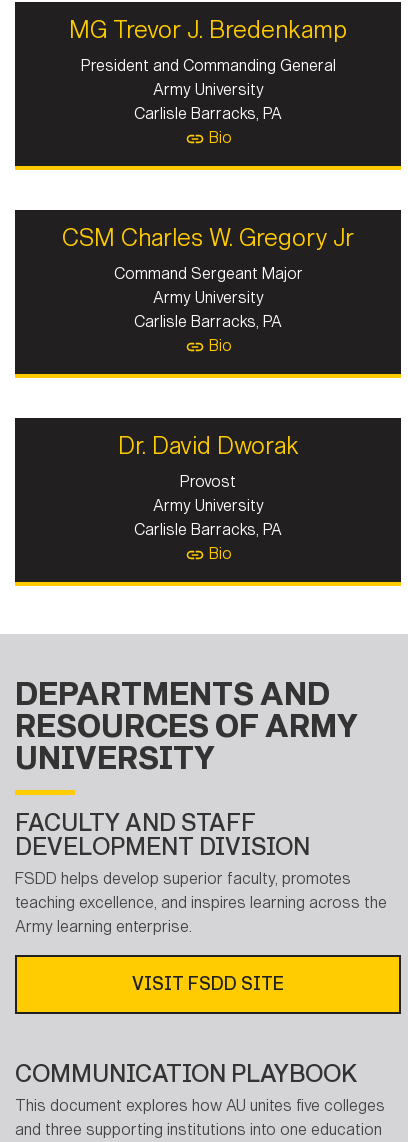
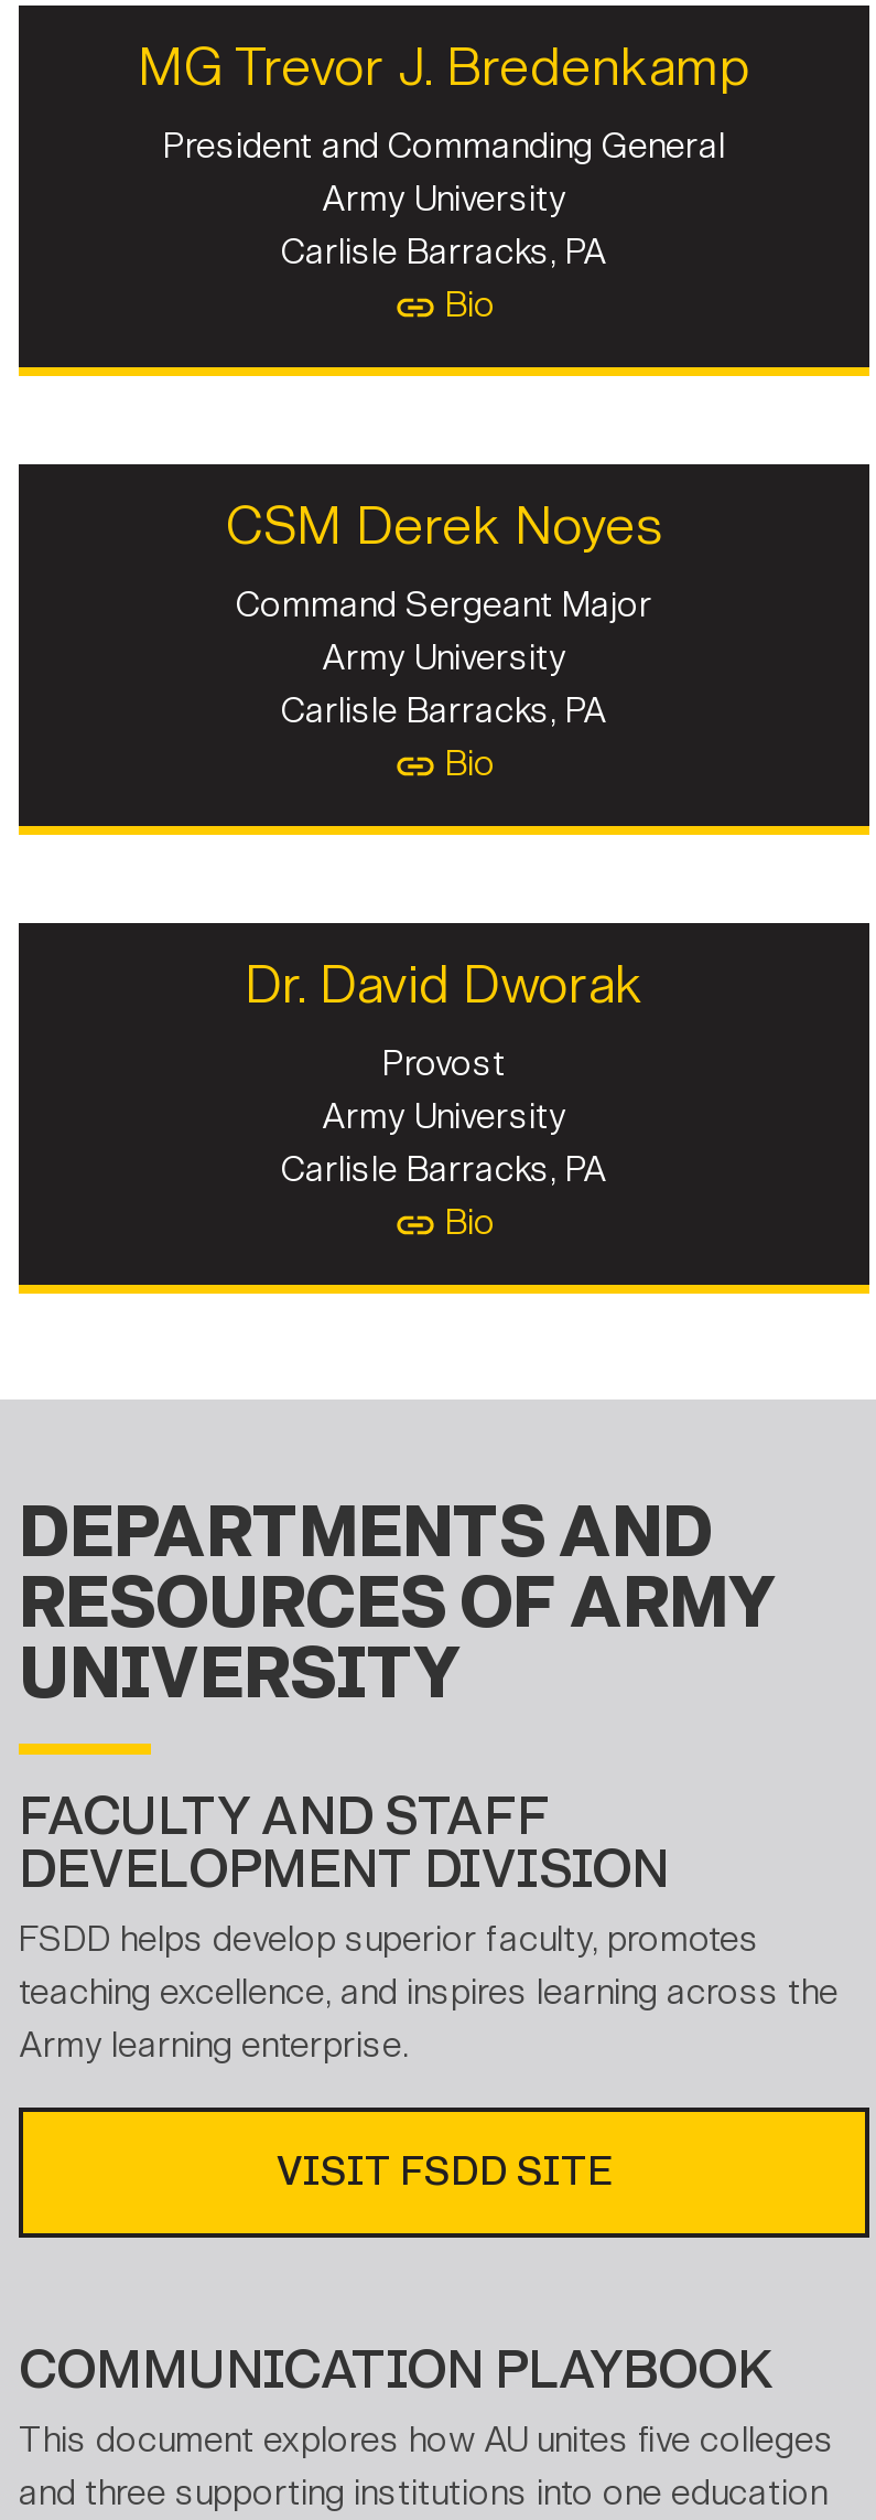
- CSM Charles W. Gregory Jr
+ CSM Derek Noyes
